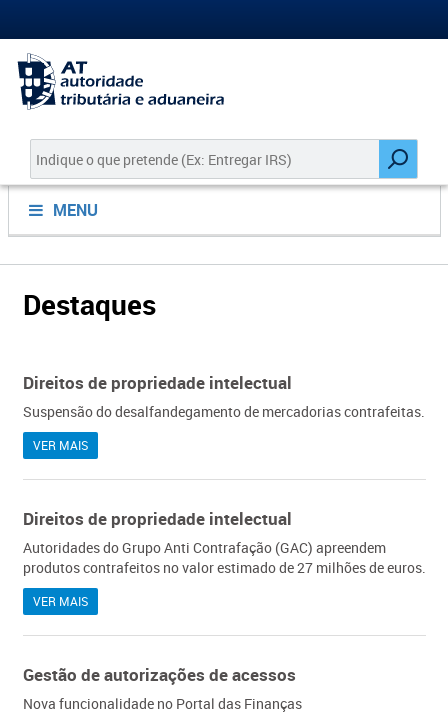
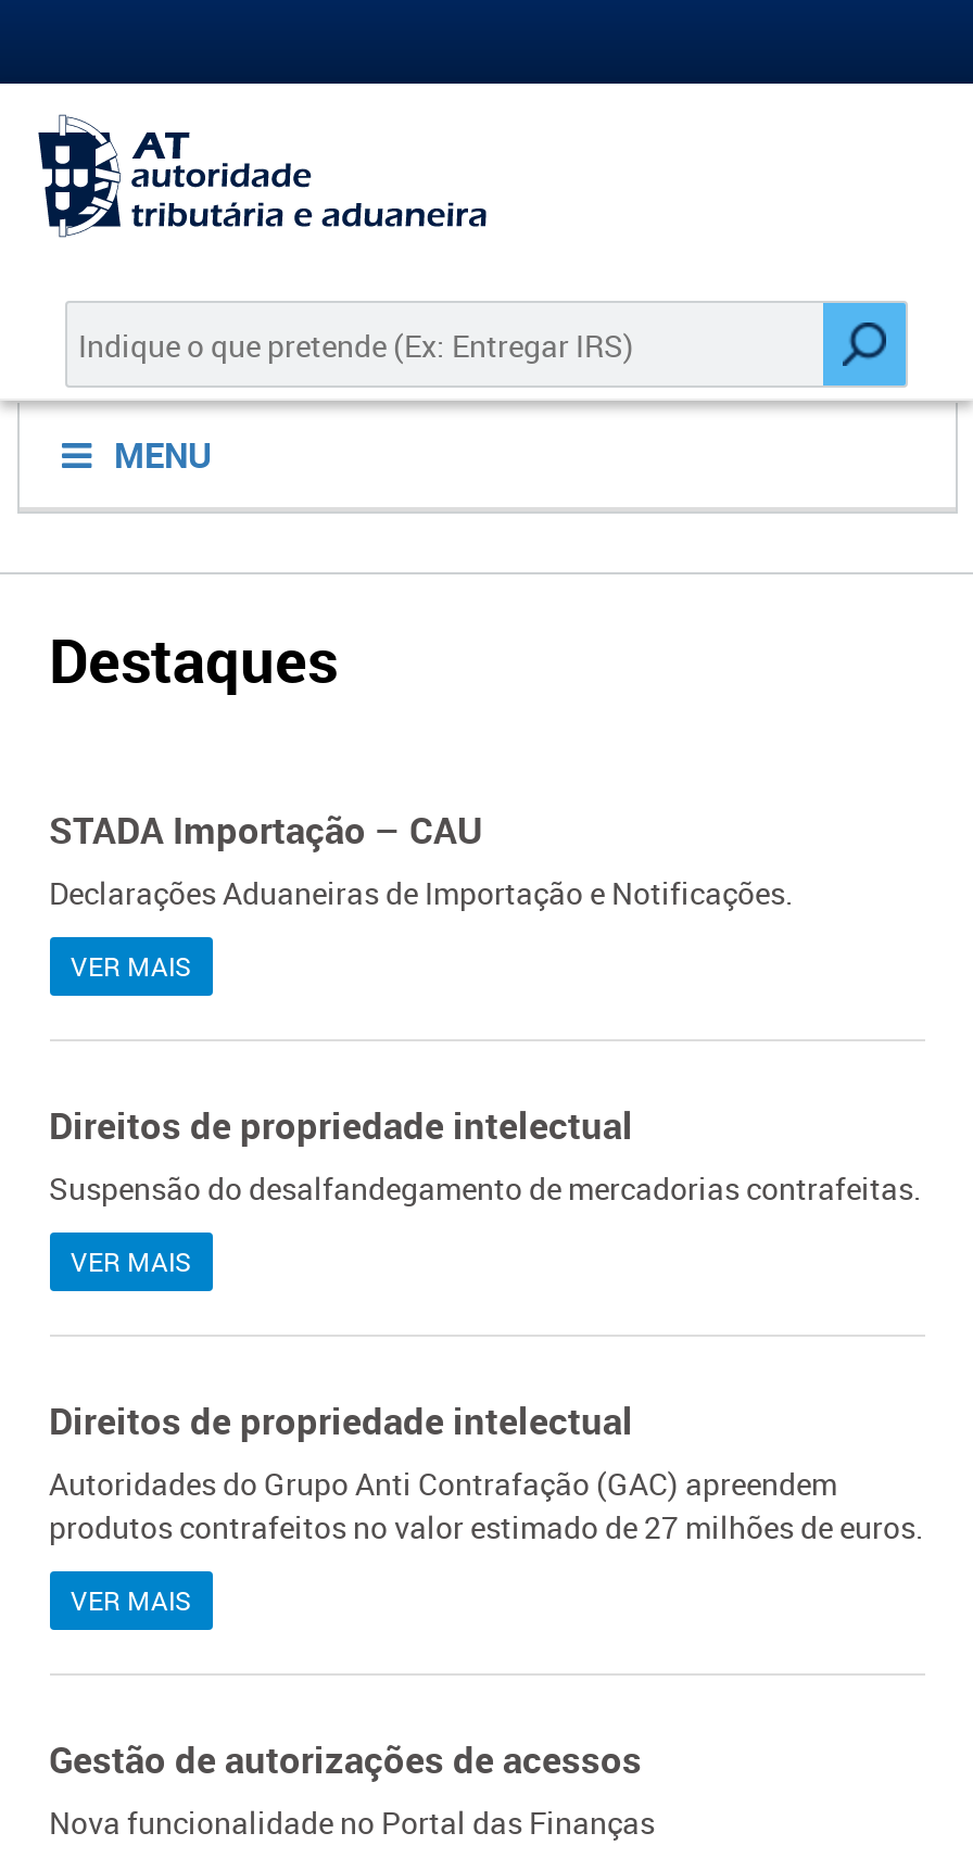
+ STADA Importação – CAU
+ Declarações Aduaneiras de Importação e Notificações.
+ VER MAIS
